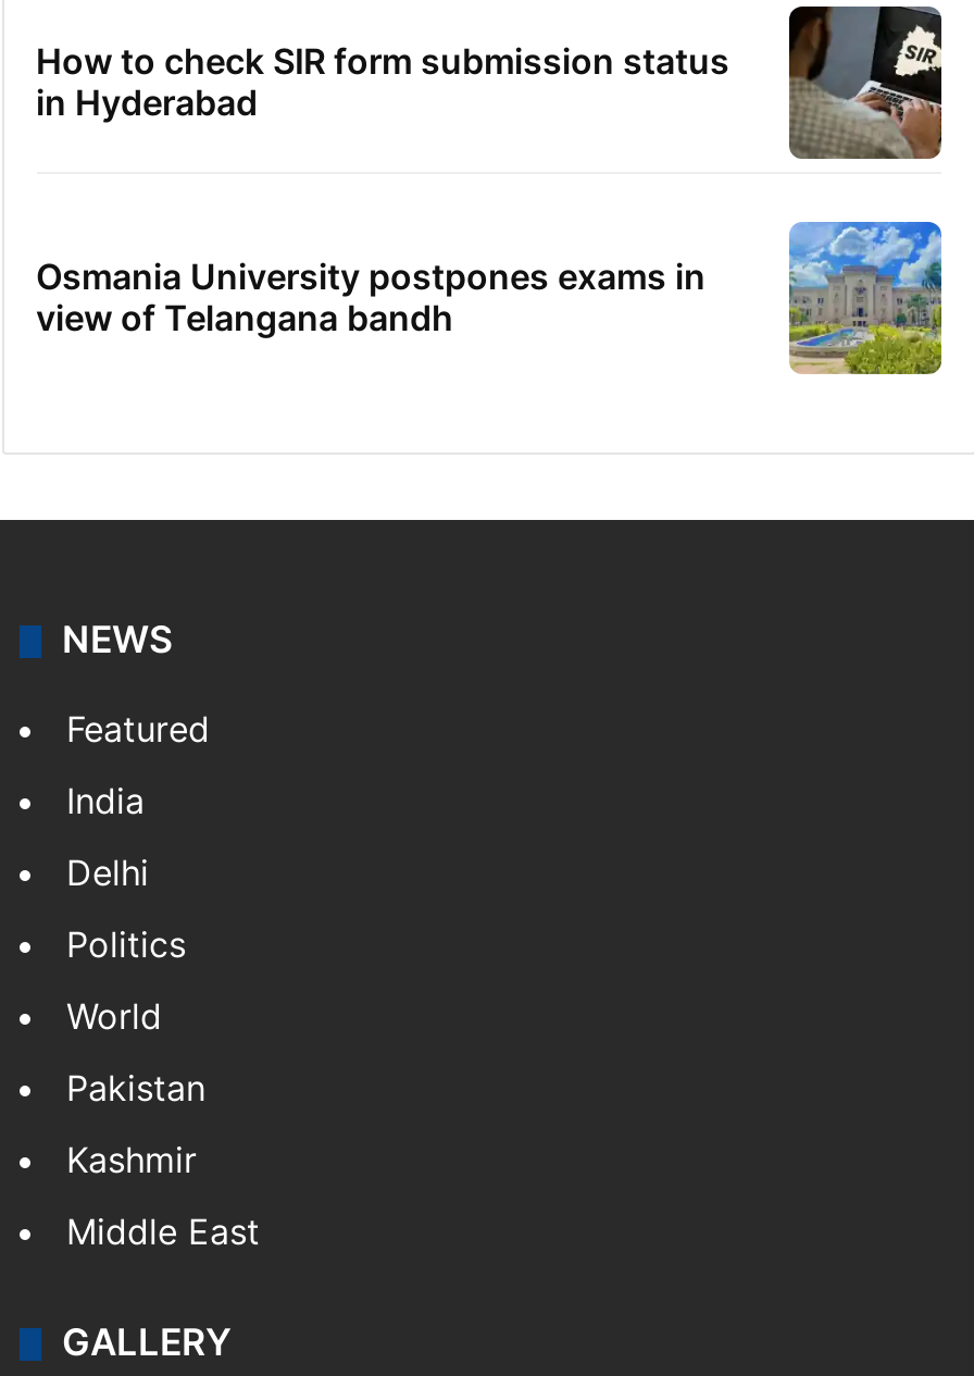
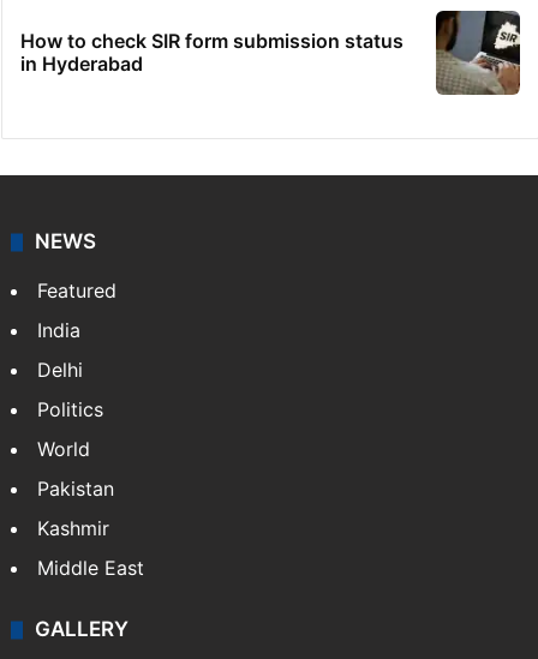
- [image]
- Osmania University postpones exams in
- view of Telangana bandh
